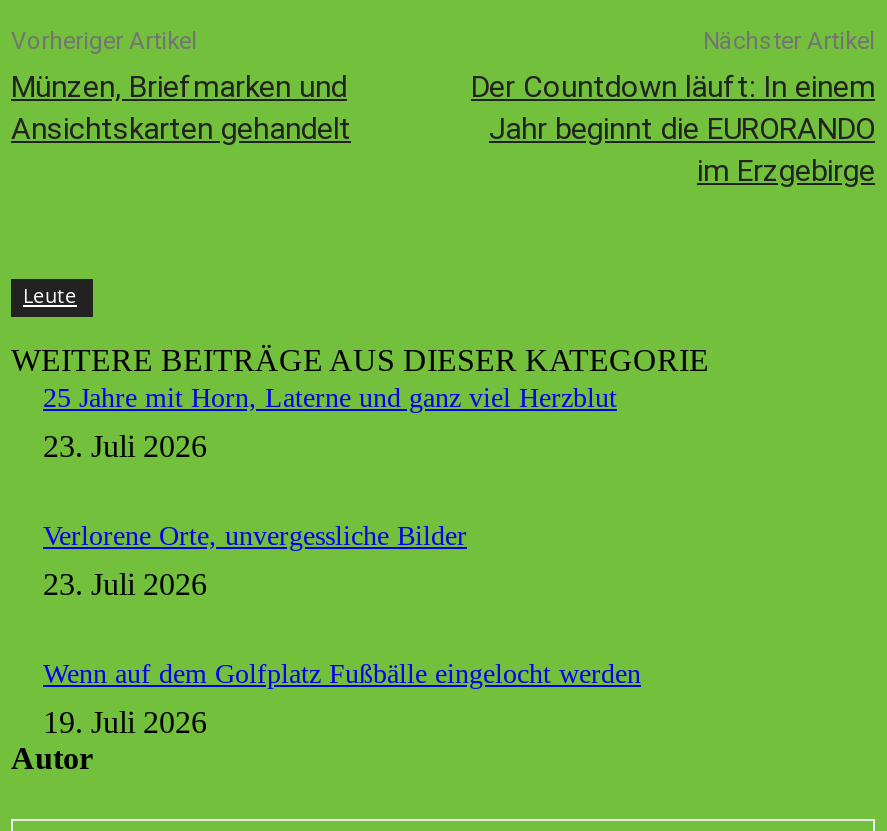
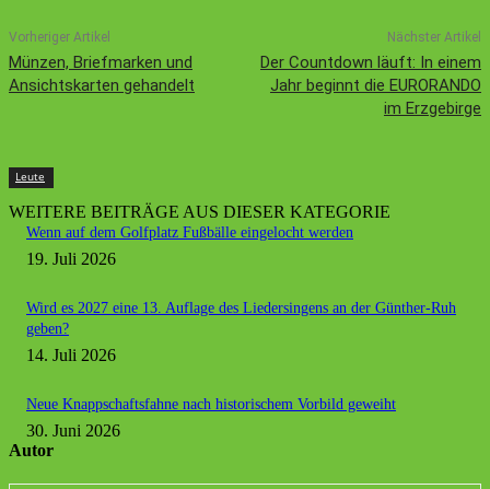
- 25 Jahre mit Horn, Laterne und ganz viel Herzblut
- 23. Juli 2026
- Verlorene Orte, unvergessliche Bilder
- 23. Juli 2026

moved up: Wenn auf dem Golfplatz Fußbälle eingelocht werden | 19. Juli 2026

+ Wird es 2027 eine 13. Auflage des Liedersingens an der Günther-Ruh
+ geben?
+ 14. Juli 2026
+ Neue Knappschaftsfahne nach historischem Vorbild geweiht
+ 30. Juni 2026
